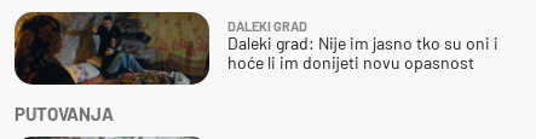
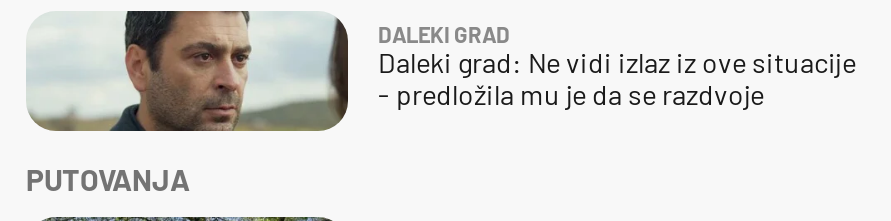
- [image]
- Daleki grad: Nije im jasno tko su oni i
- hoće li im donijeti novu opasnost
+ [image]
+ Daleki grad: Ne vidi izlaz iz ove situacije
+ - predložila mu je da se razdvoje
